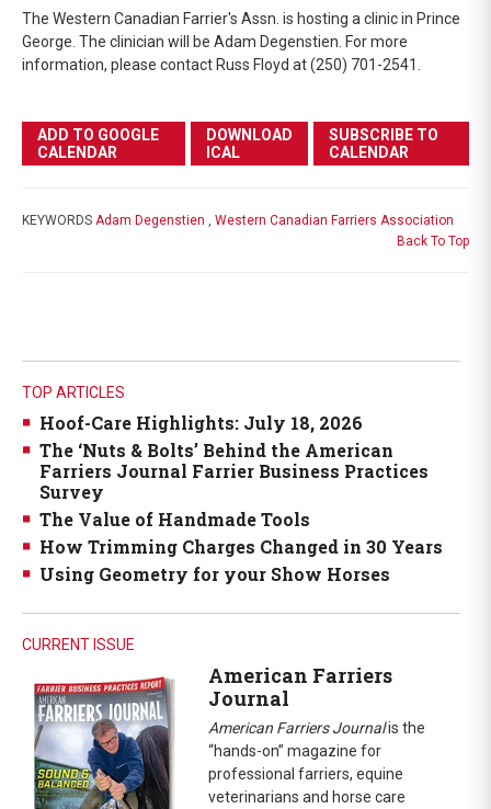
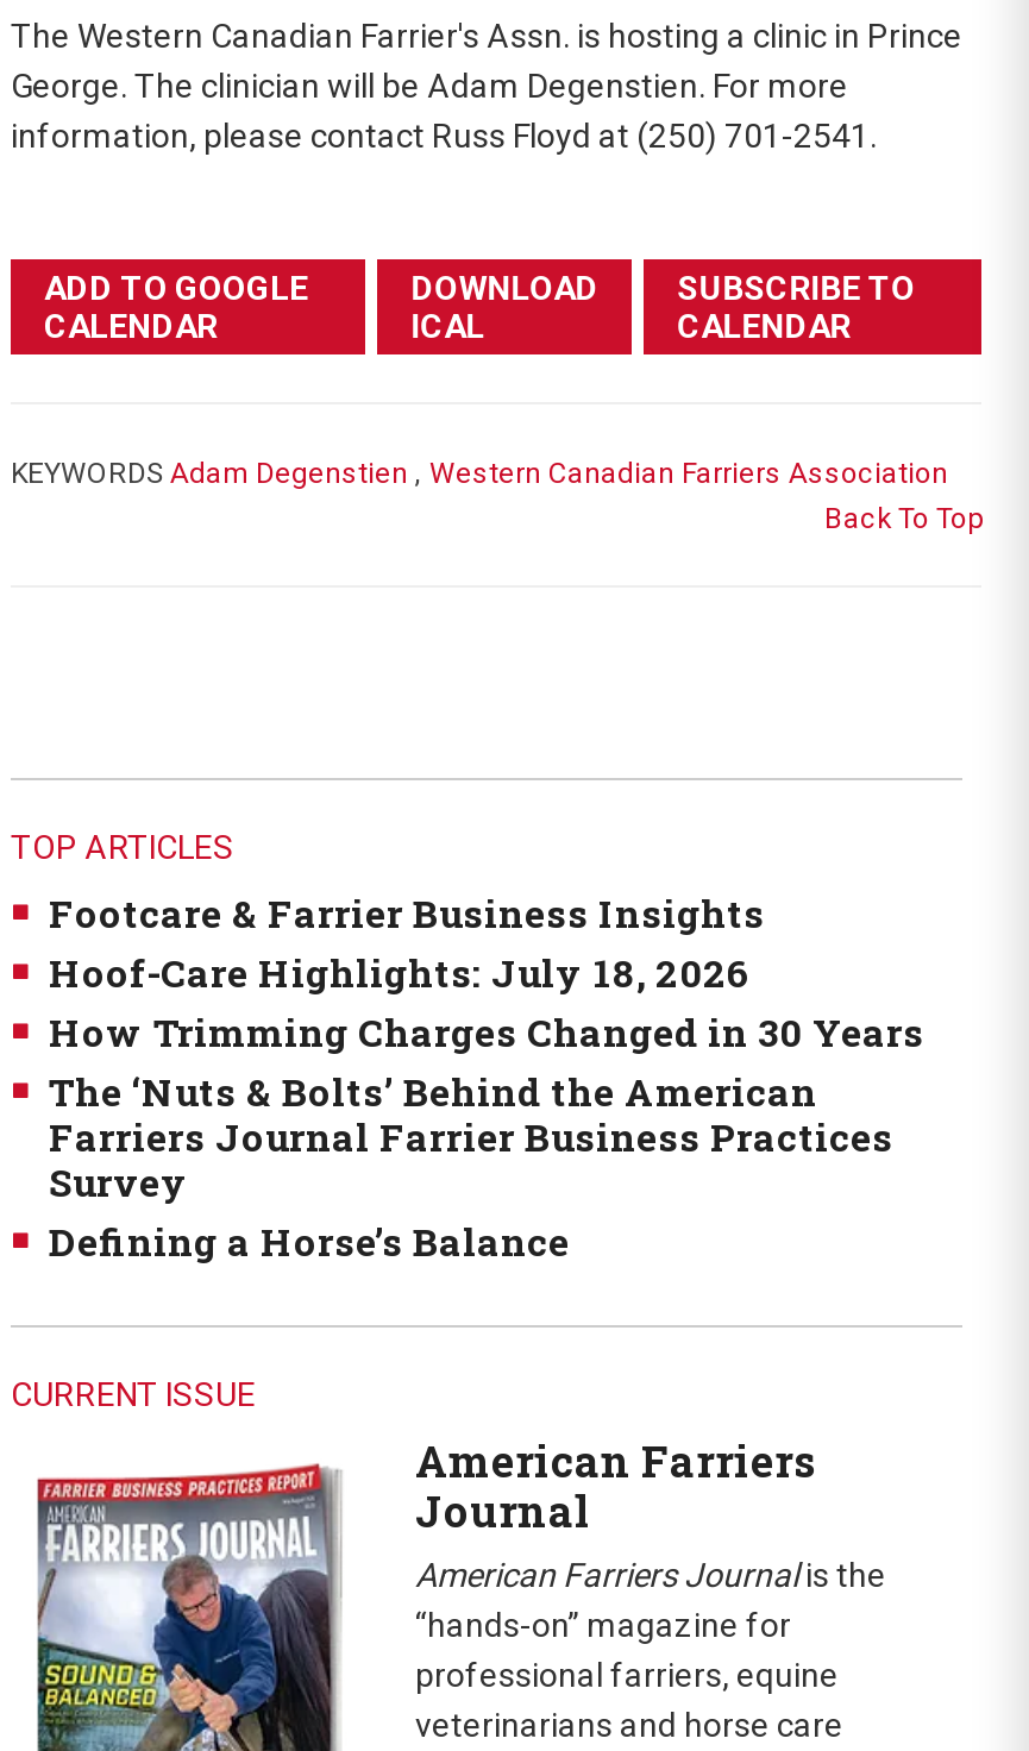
+ Footcare & Farrier Business Insights

moved down: Hoof-Care Highlights: July 18, 2026

moved down: The ‘Nuts & Bolts’ Behind the American | Farriers Journal Farrier Business Practices | Survey

- The Value of Handmade Tools
- Using Geometry for your Show Horses
+ Defining a Horse’s Balance

moved up: How Trimming Charges Changed in 30 Years
